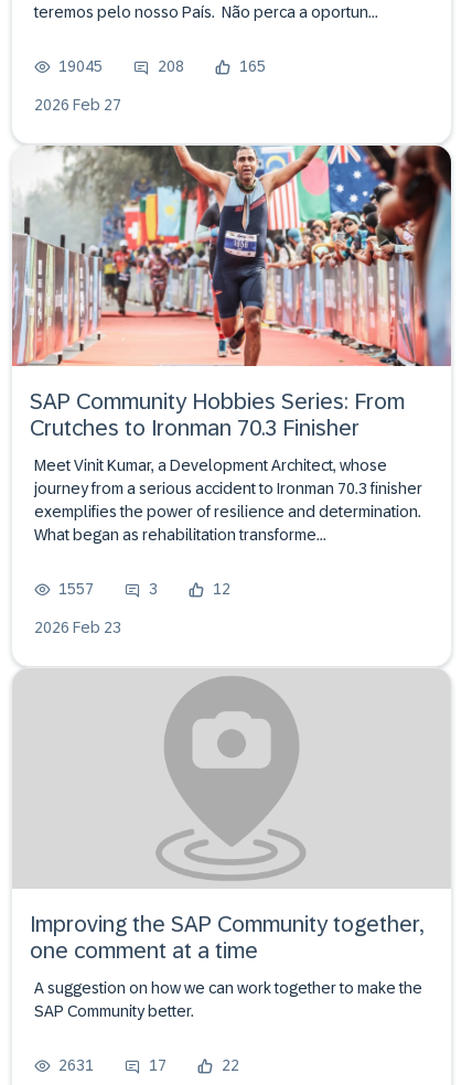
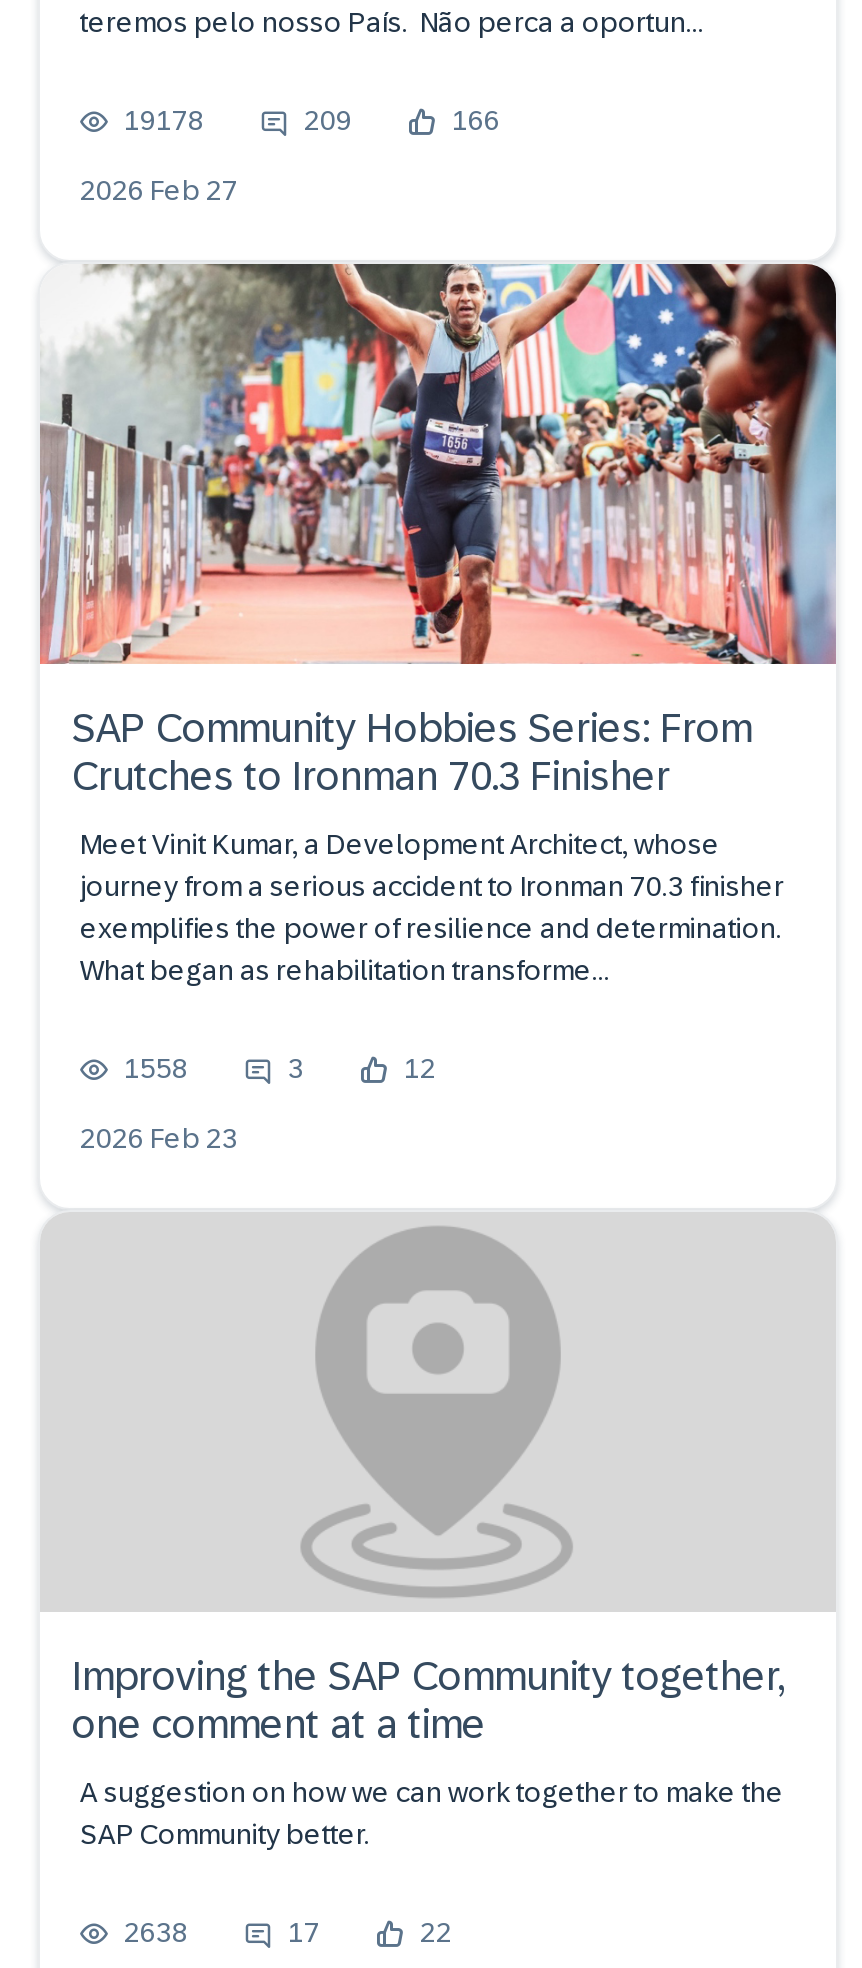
- 19045
+ 19178

- 208
+ 209

- 165
+ 166

- 1557
+ 1558

- 2631
+ 2638
